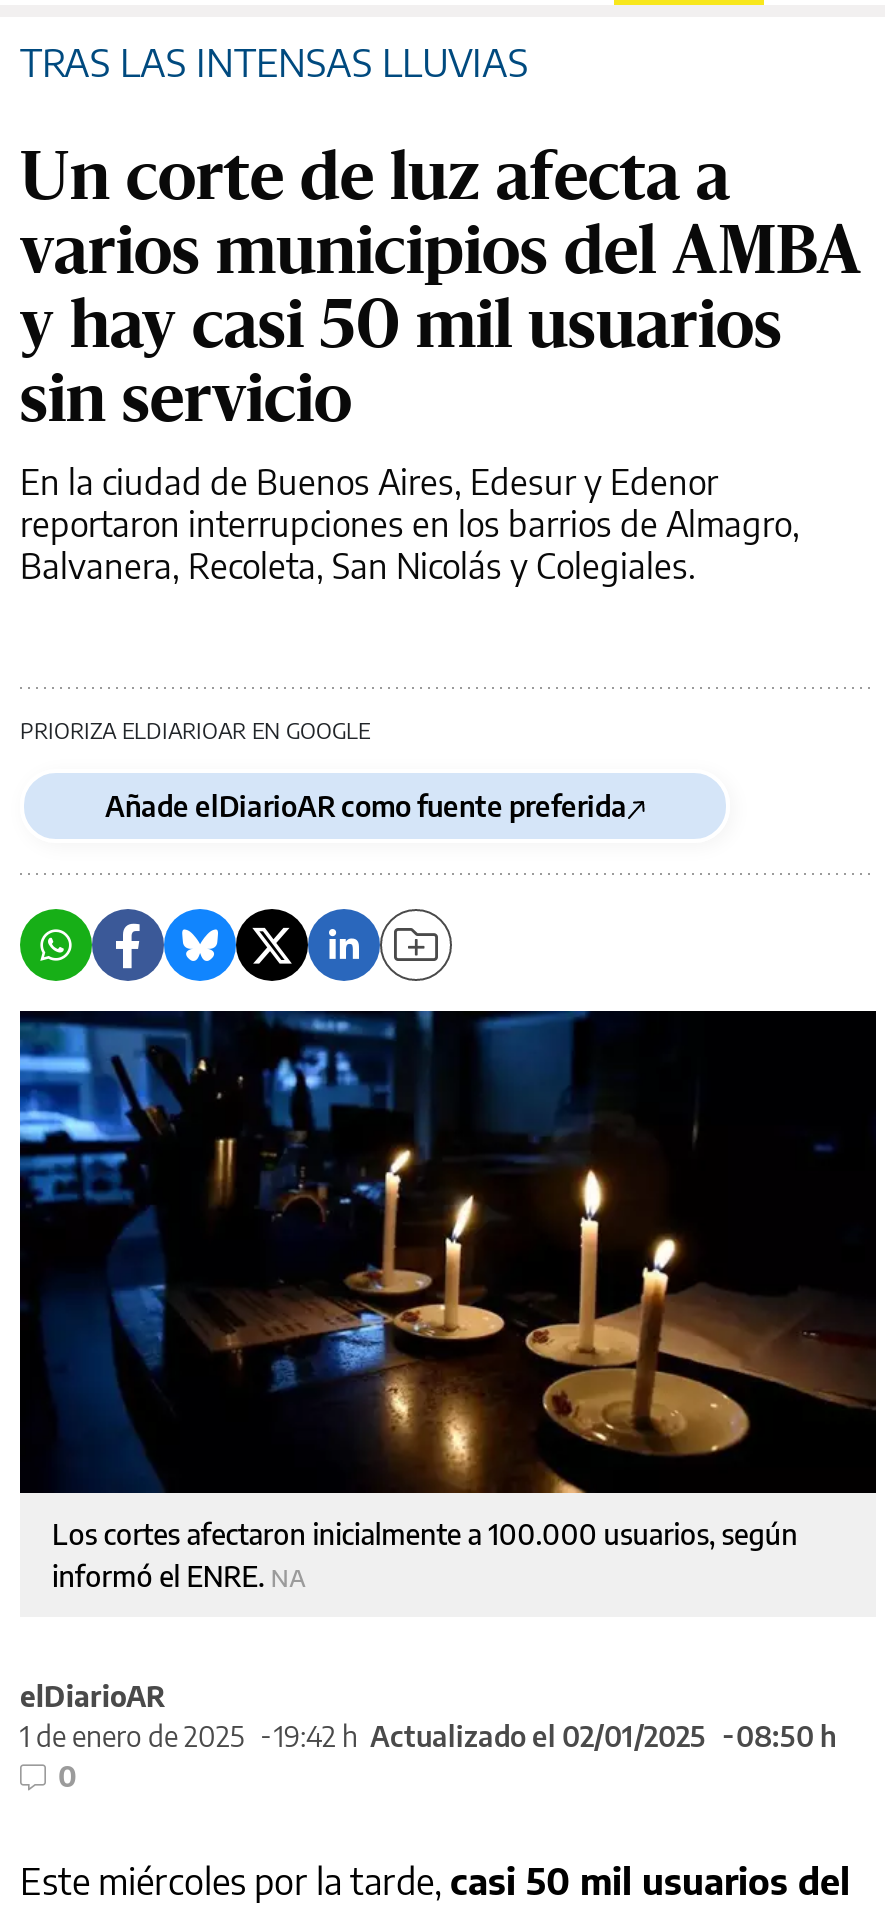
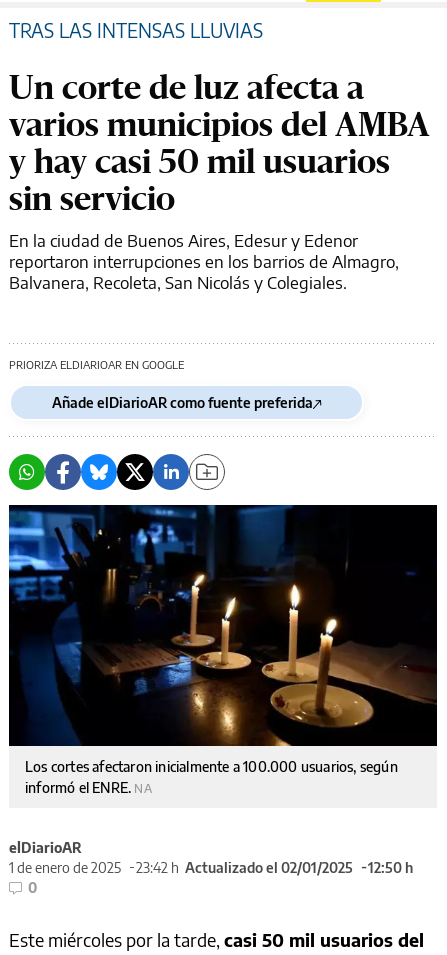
- 19:42 h Actualizado el 02/01/2025
+ 23:42 h Actualizado el 02/01/2025

- 08:50 h
+ 12:50 h
